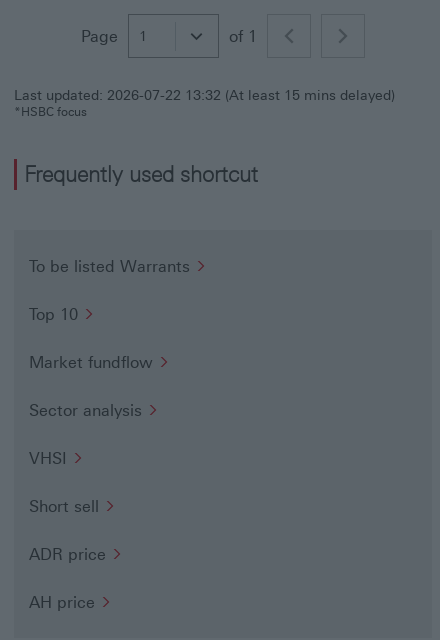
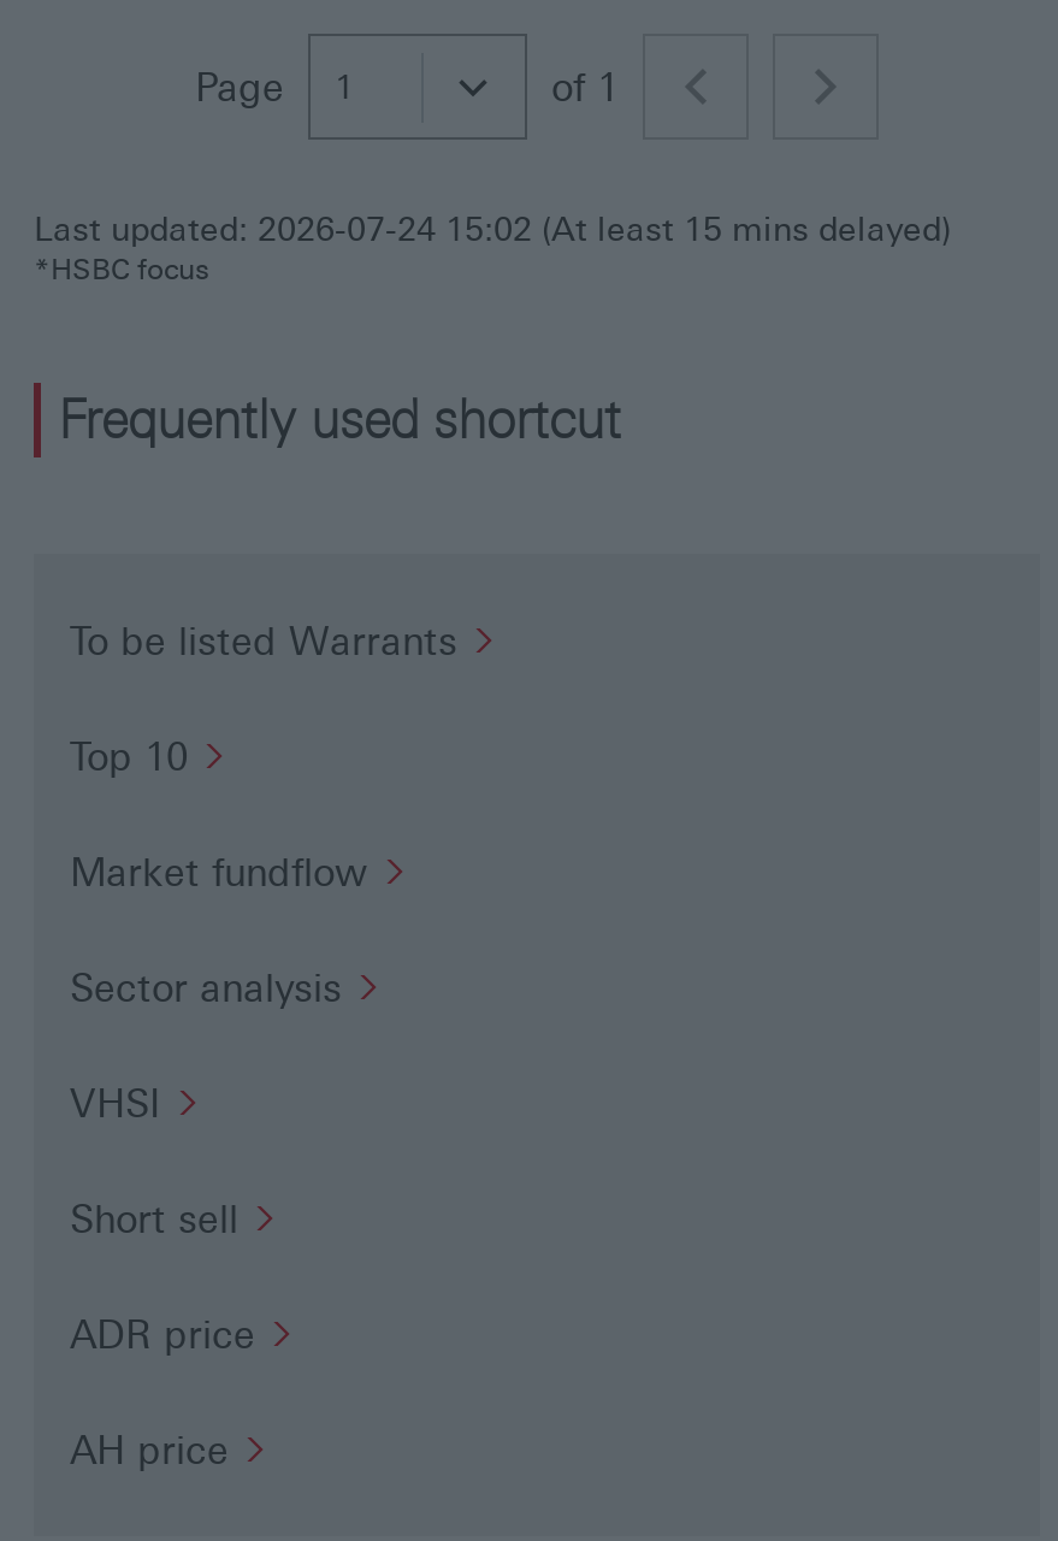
- Last updated: 2026-07-22 13:32 (At least 15 mins delayed)
+ Last updated: 2026-07-24 15:02 (At least 15 mins delayed)
